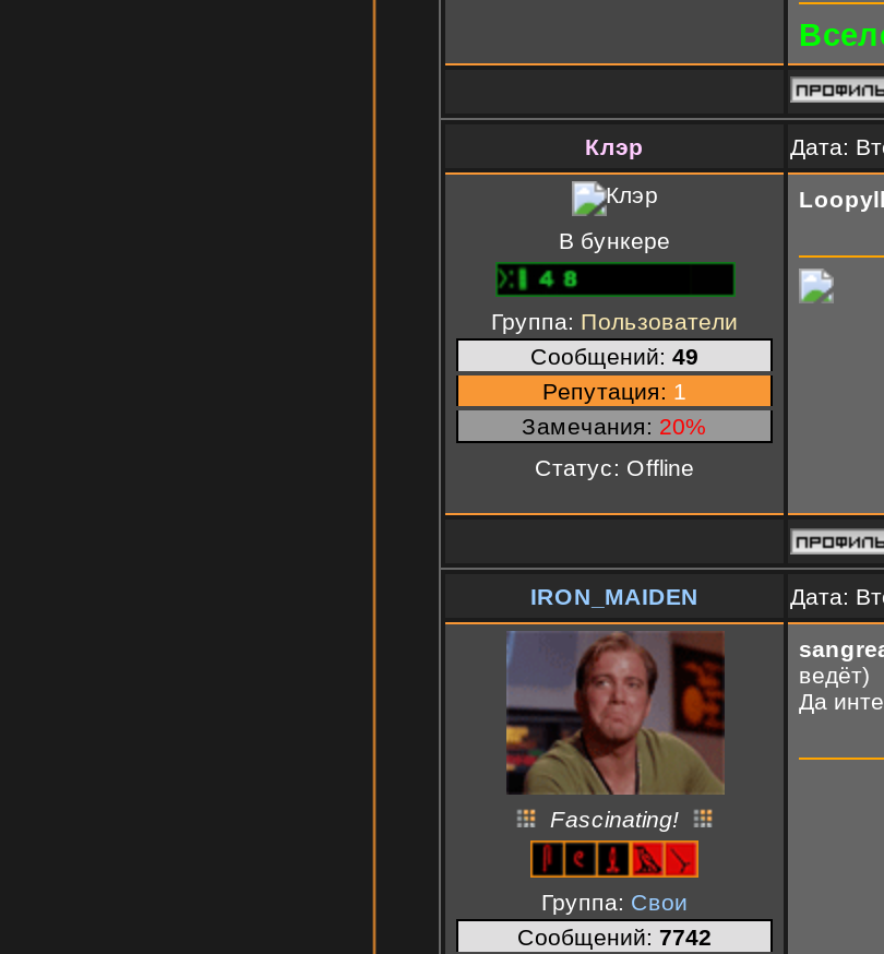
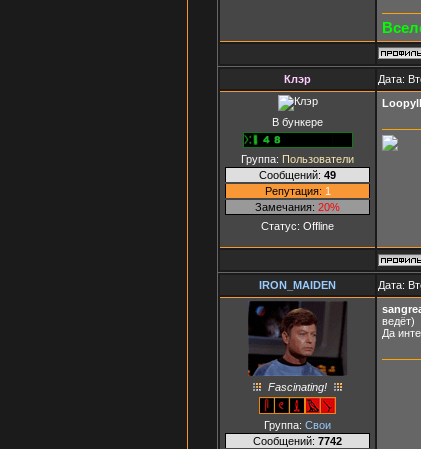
- [image]
+ [image]
